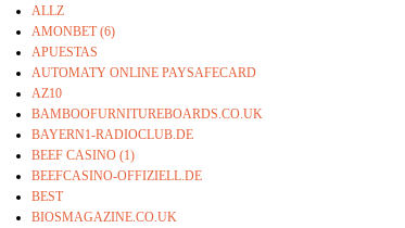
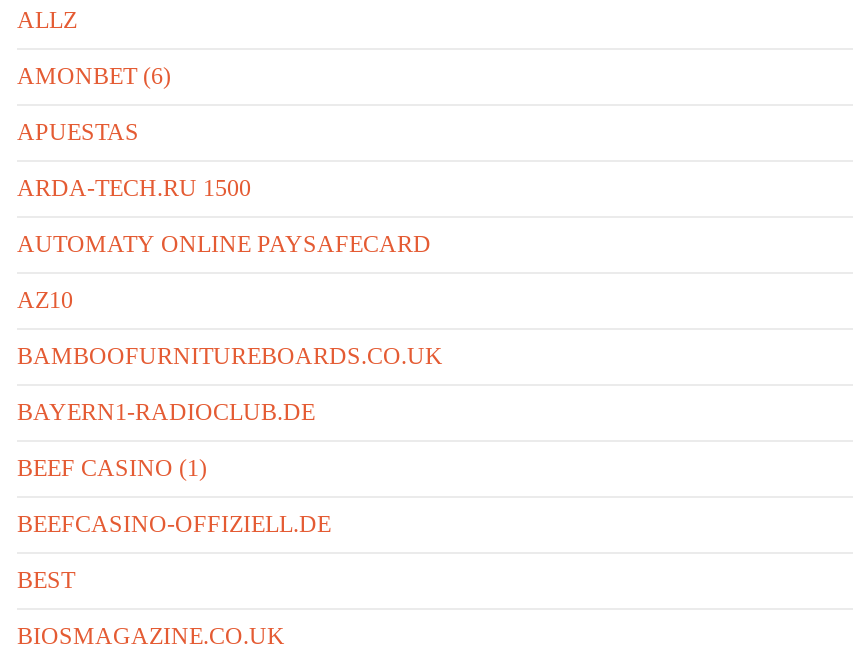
+ ARDA-TECH.RU 1500
